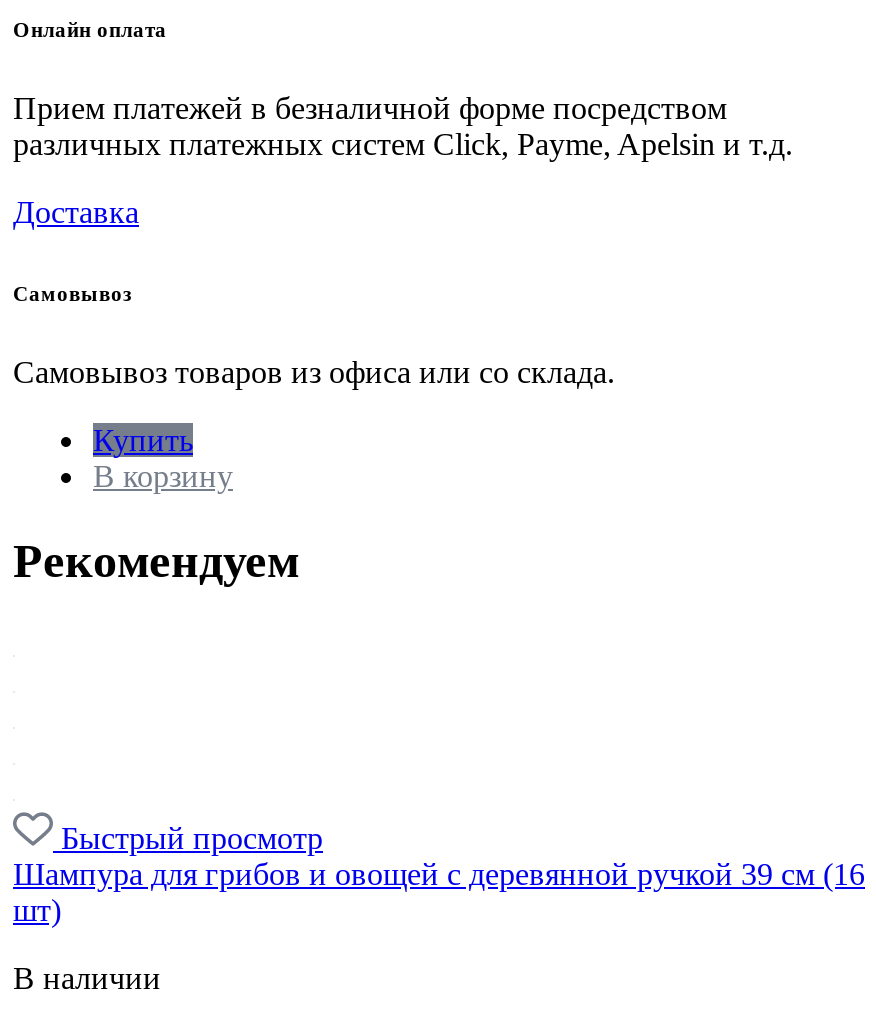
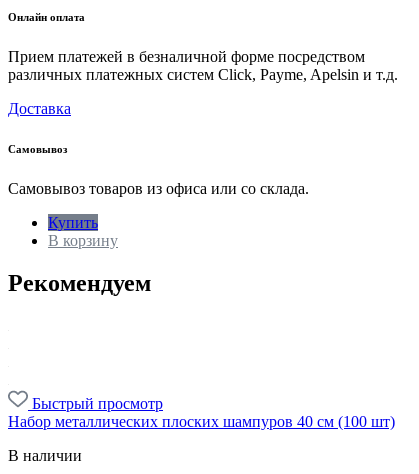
- Шампура для грибов и овощей с деревянной ручкой 39 см (16
- шт)
+ Набор металлических плоских шампуров 40 см (100 шт)
